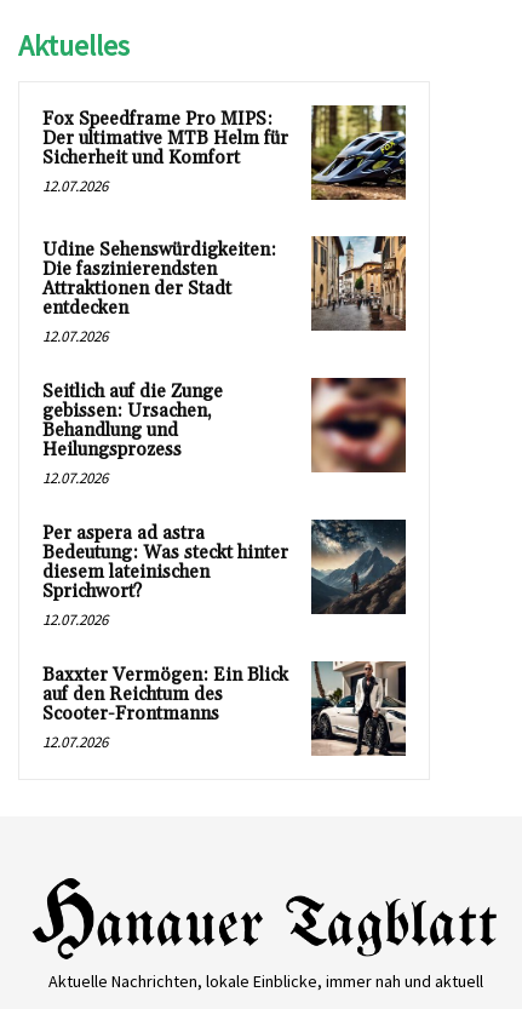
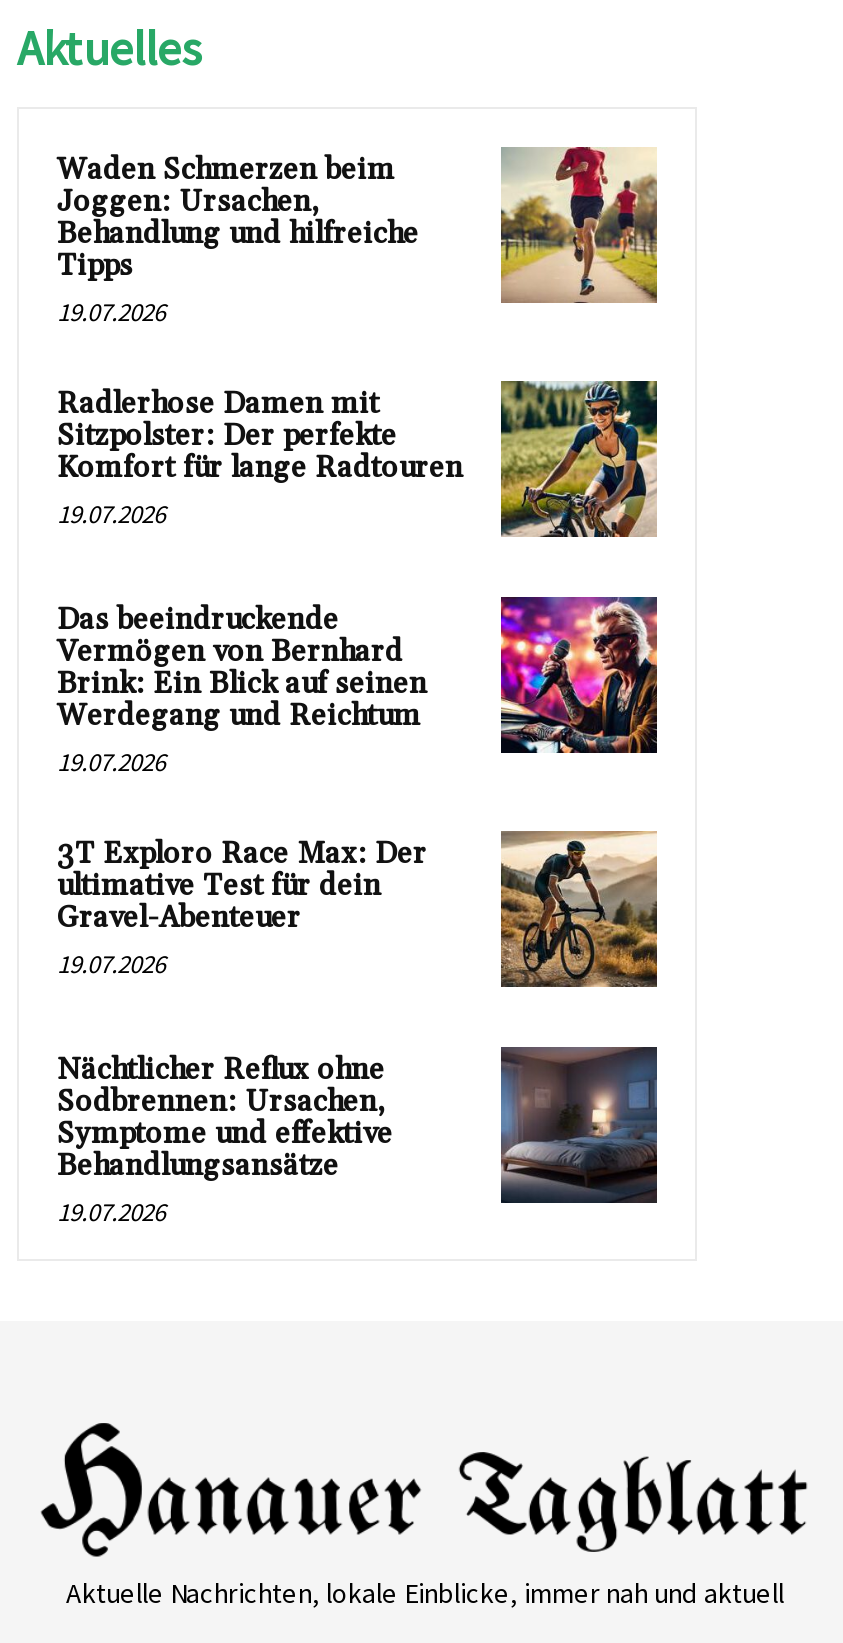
- [image]
- Fox Speedframe Pro MIPS:
- Der ultimative MTB Helm für
- Sicherheit und Komfort
- 12.07.2026
+ [image]
+ Waden Schmerzen beim
+ Joggen: Ursachen,
+ Behandlung und hilfreiche
+ Tipps
+ 19.07.2026

- [image]
- Udine Sehenswürdigkeiten:
- Die faszinierendsten
- Attraktionen der Stadt
- entdecken
- 12.07.2026
+ [image]
+ Radlerhose Damen mit
+ Sitzpolster: Der perfekte
+ Komfort für lange Radtouren
+ 19.07.2026

- Seitlich auf die Zunge
- gebissen: Ursachen,
- Behandlung und
- Heilungsprozess
- 12.07.2026
+ Das beeindruckende
+ Vermögen von Bernhard
+ Brink: Ein Blick auf seinen
+ Werdegang und Reichtum
+ 19.07.2026

- [image]
+ [image]

- [image]
- Per aspera ad astra
- Bedeutung: Was steckt hinter
- diesem lateinischen
- Sprichwort?
- 12.07.2026
+ [image]
+ 3T Exploro Race Max: Der
+ ultimative Test für dein
+ Gravel-Abenteuer
+ 19.07.2026

- [image]
+ [image]

- Baxxter Vermögen: Ein Blick
- auf den Reichtum des
- Scooter-Frontmanns
- 12.07.2026
+ Nächtlicher Reflux ohne
+ Sodbrennen: Ursachen,
+ Symptome und effektive
+ Behandlungsansätze
+ 19.07.2026
